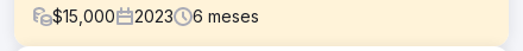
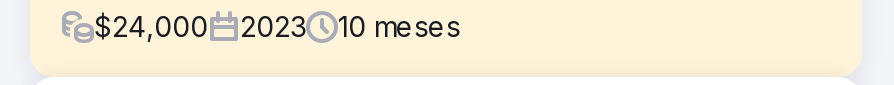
- $15,000
+ $24,000

- 6 meses
+ 10 meses
